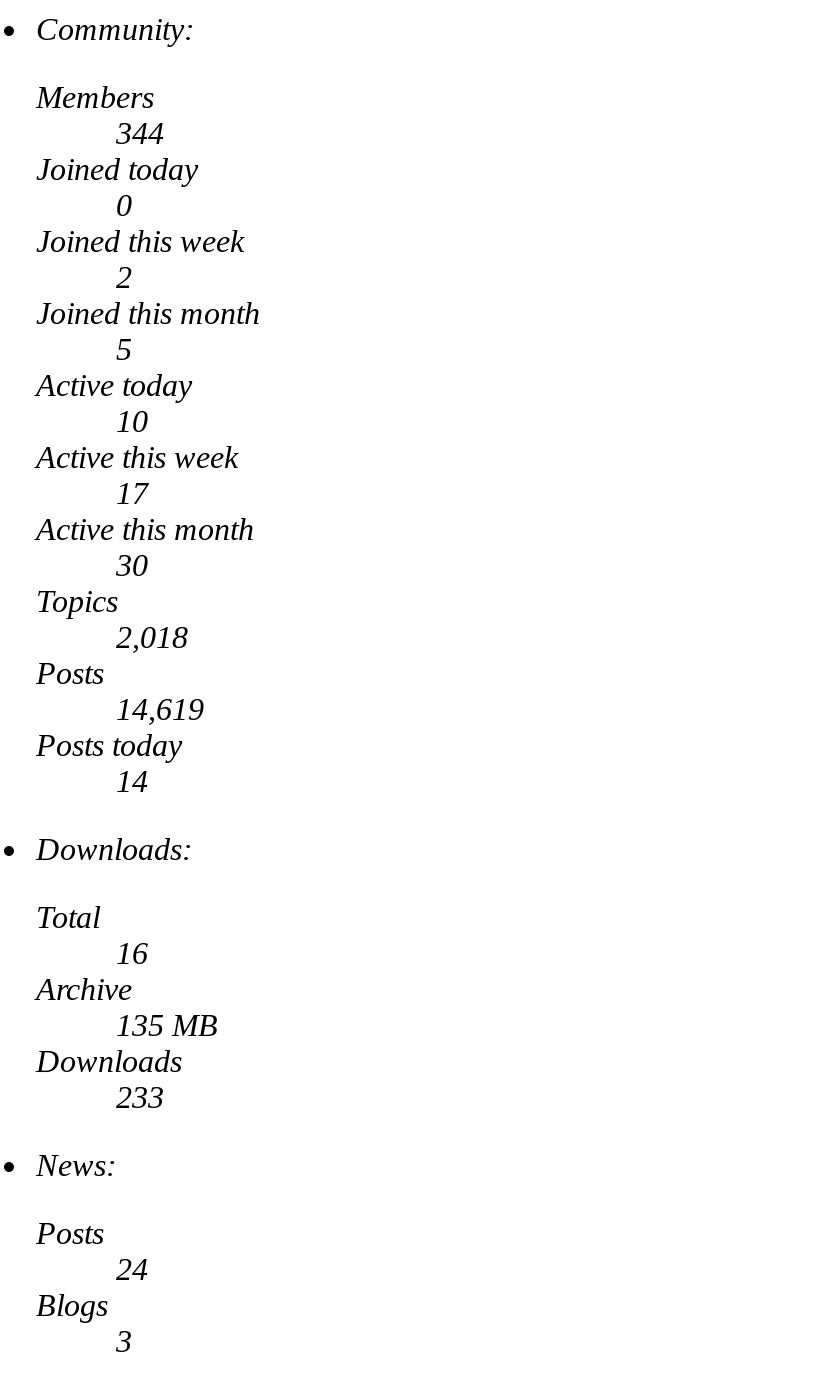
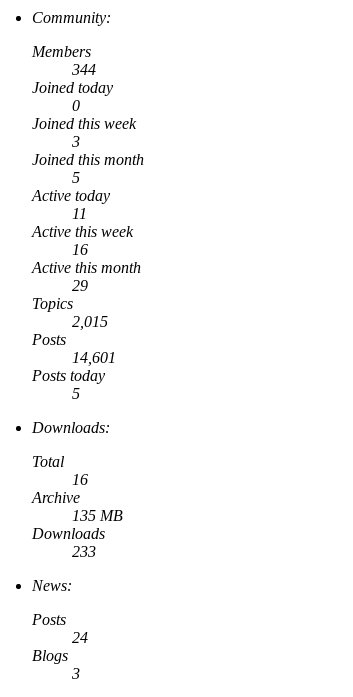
- 2
+ 3

- 10
+ 11

- 17
+ 16

- 30
+ 29

- 2,018
+ 2,015

- 14,619
+ 14,601

- 14
+ 5
